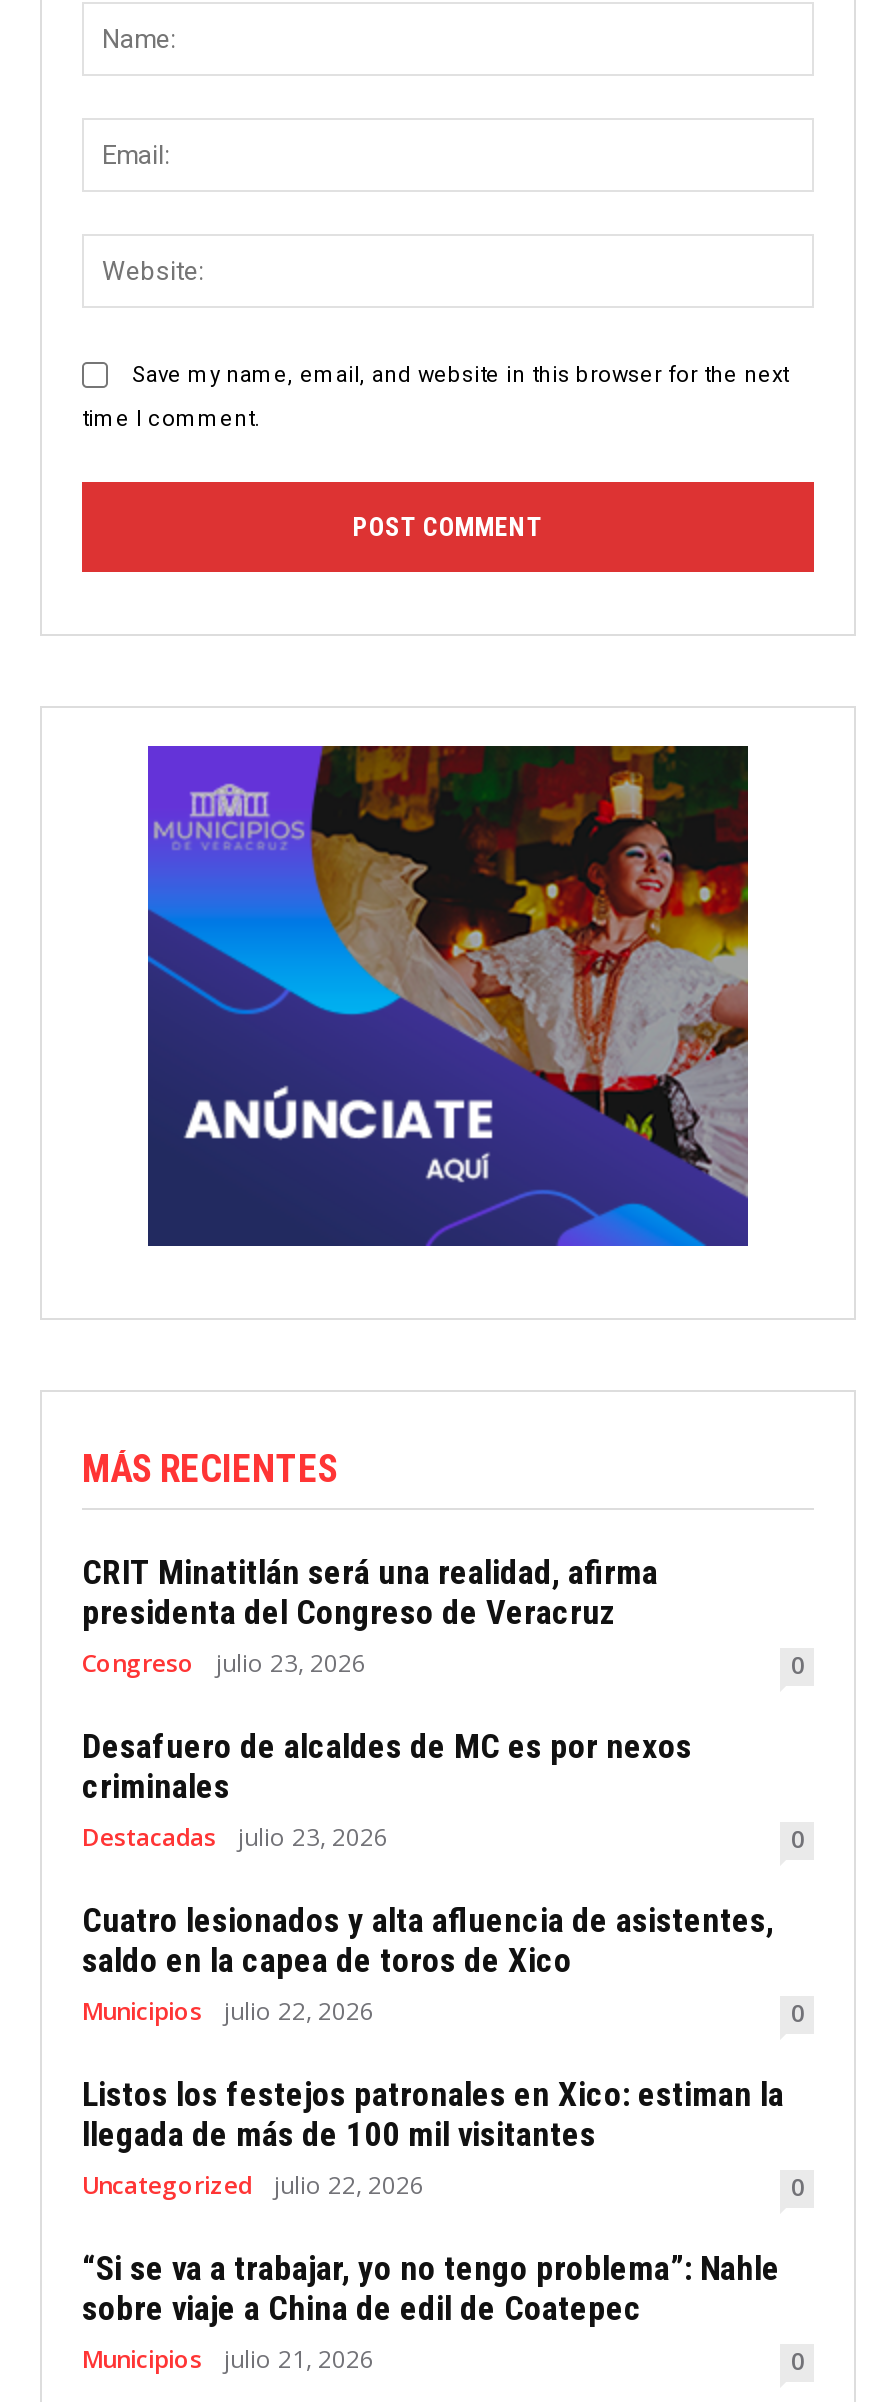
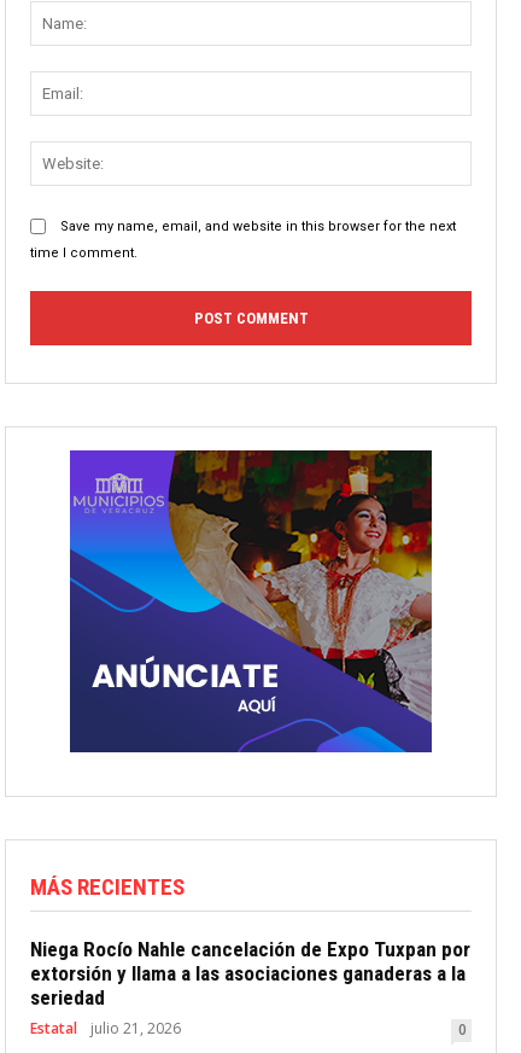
- CRIT Minatitlán será una realidad, afirma
- presidenta del Congreso de Veracruz
- Congreso
- julio 23, 2026
- 0
- Desafuero de alcaldes de MC es por nexos
- criminales
- Destacadas
- julio 23, 2026
- 0
- Cuatro lesionados y alta afluencia de asistentes,
- saldo en la capea de toros de Xico
- Municipios
- julio 22, 2026
- 0
- Listos los festejos patronales en Xico: estiman la
- llegada de más de 100 mil visitantes
- Uncategorized
- julio 22, 2026
- 0
- “Si se va a trabajar, yo no tengo problema”: Nahle
- sobre viaje a China de edil de Coatepec
- Municipios
+ Niega Rocío Nahle cancelación de Expo Tuxpan por
+ extorsión y llama a las asociaciones ganaderas a la
+ seriedad
+ Estatal
